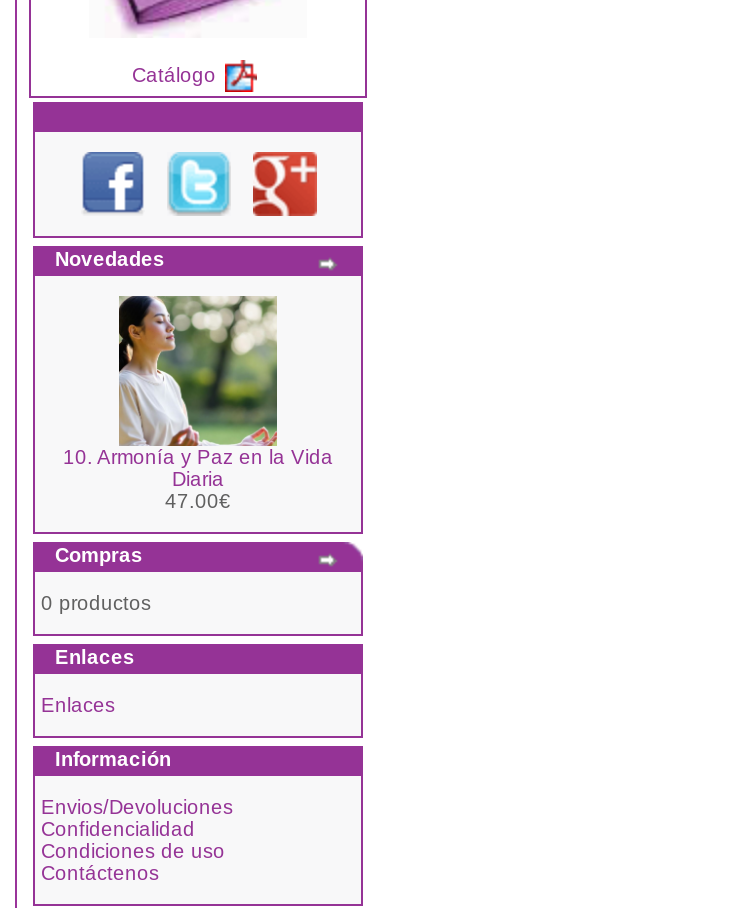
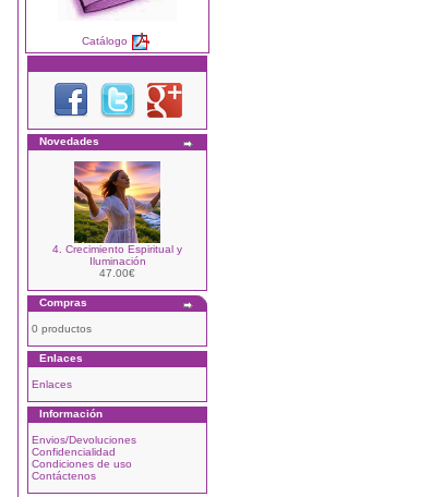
- [image]
- 10. Armonía y Paz en la Vida
- Diaria
+ [image]
+ 4. Crecimiento Espiritual y
+ Iluminación
